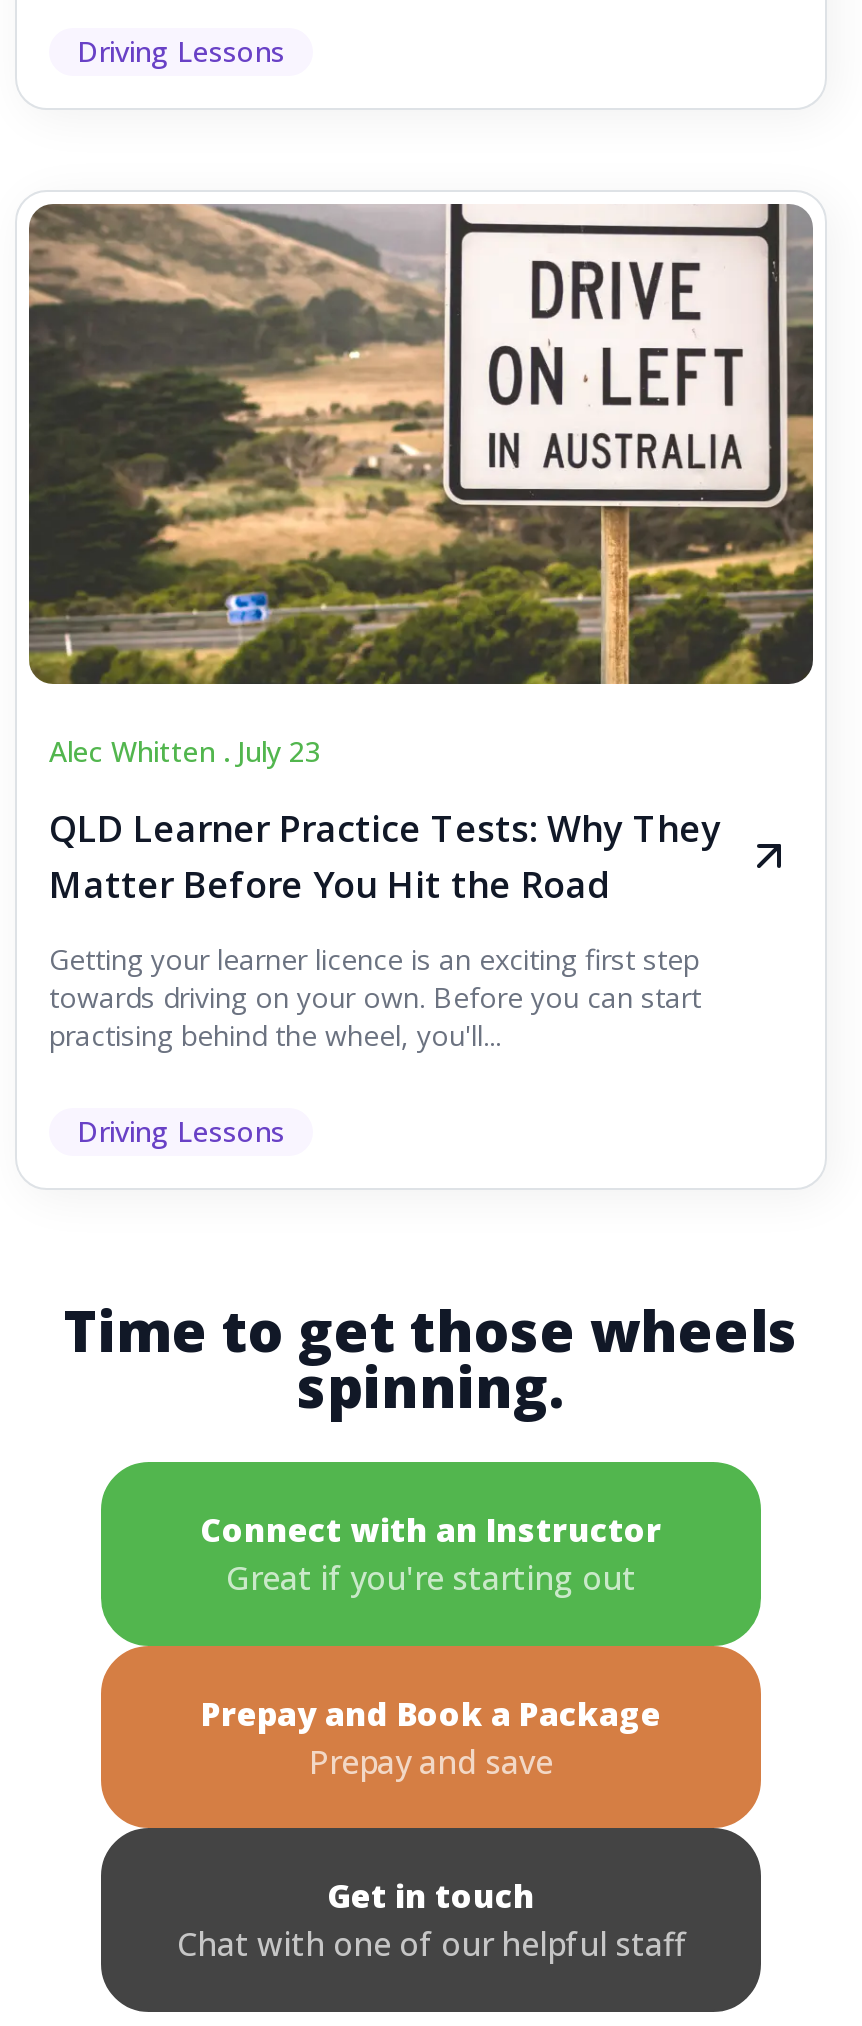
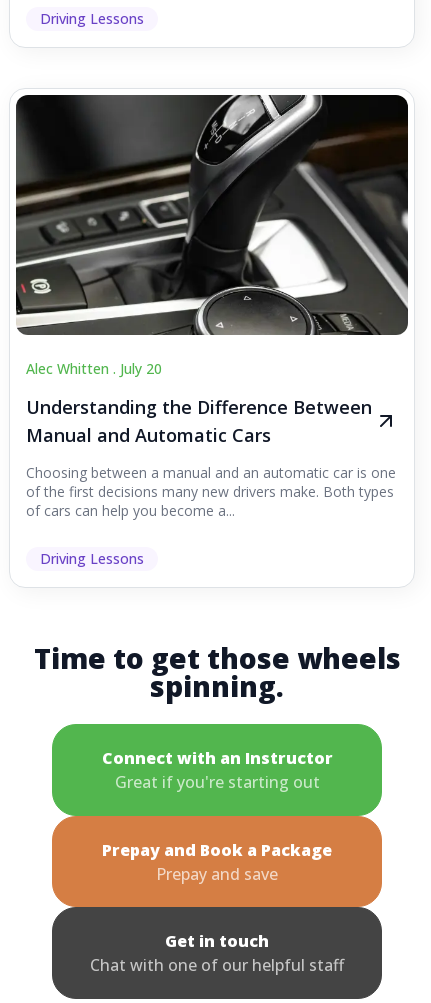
- [image]
- Alec Whitten . July 23
+ [image]
+ Alec Whitten . July 20

- QLD Learner Practice Tests: Why They
- Matter Before You Hit the Road
+ Understanding the Difference Between
+ Manual and Automatic Cars

- Getting your learner licence is an exciting first step
- towards driving on your own. Before you can start
- practising behind the wheel, you'll...
+ Choosing between a manual and an automatic car is one
+ of the first decisions many new drivers make. Both types
+ of cars can help you become a...
